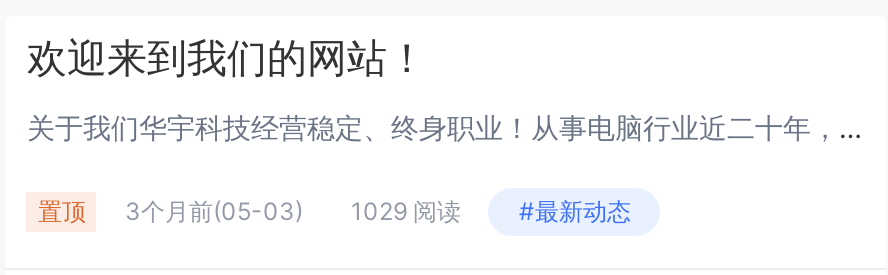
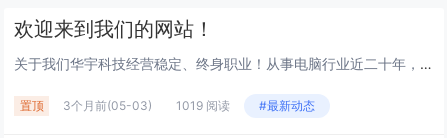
- 置顶 3个月前(05-03) 1029 阅读 #最新动态
+ 置顶 3个月前(05-03) 1019 阅读 #最新动态
